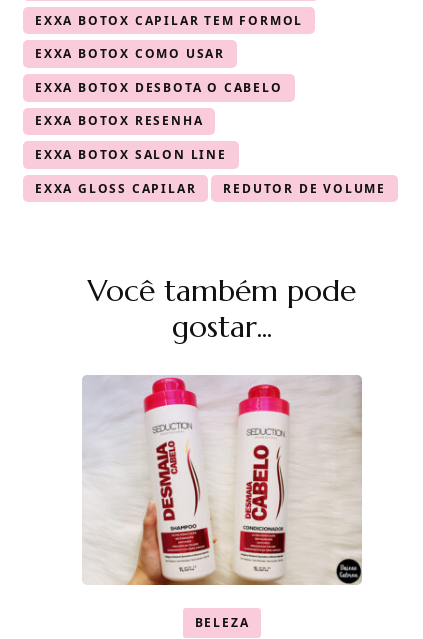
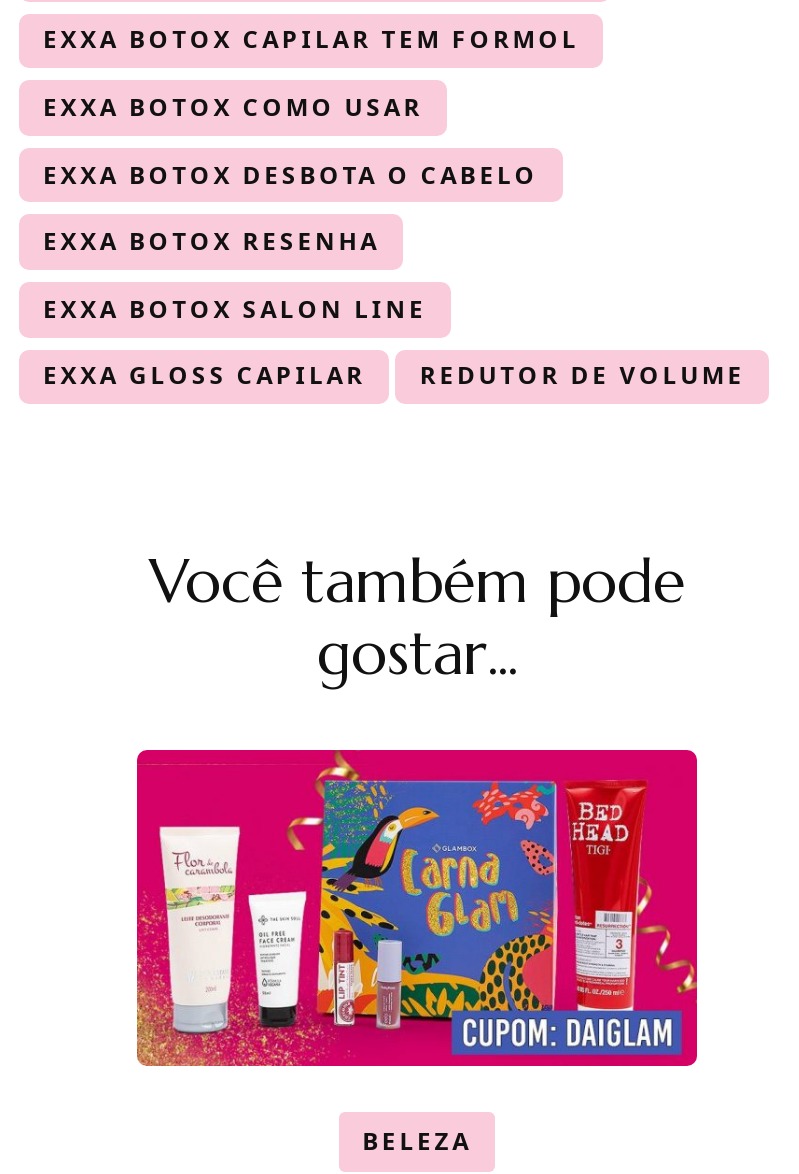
- [image]
+ [image]
